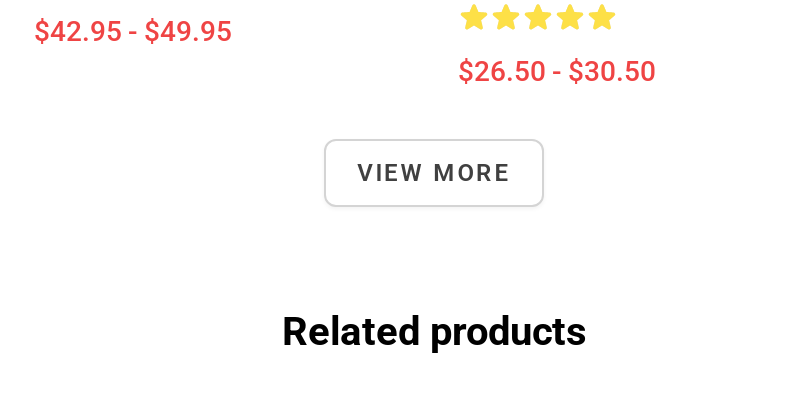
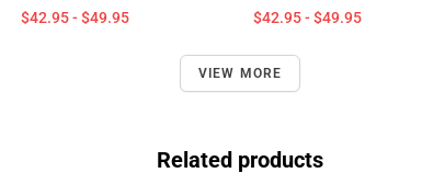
- $26.50 - $30.50
+ $42.95 - $49.95
